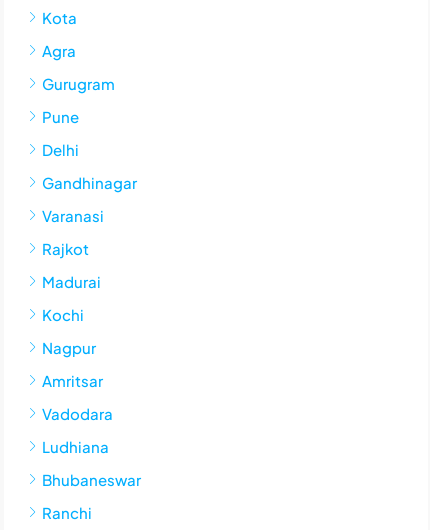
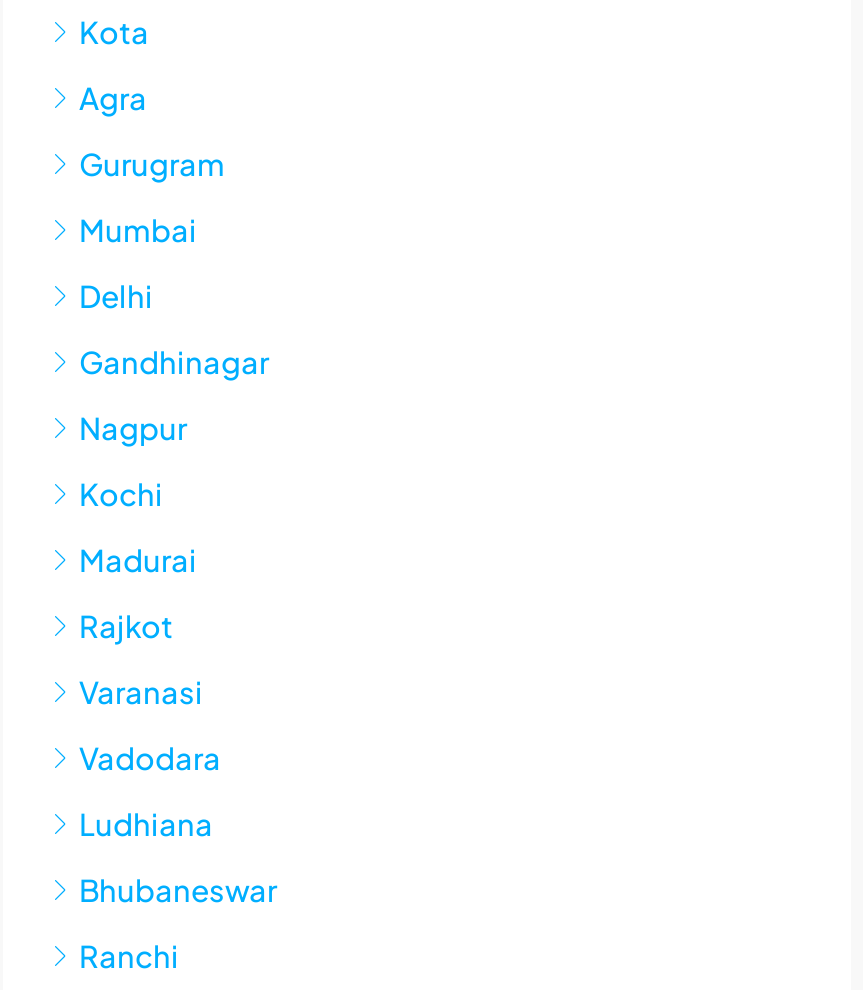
- Pune
+ Mumbai

moved down: Varanasi

moved up: Rajkot | Madurai | Kochi | Nagpur

- Amritsar
